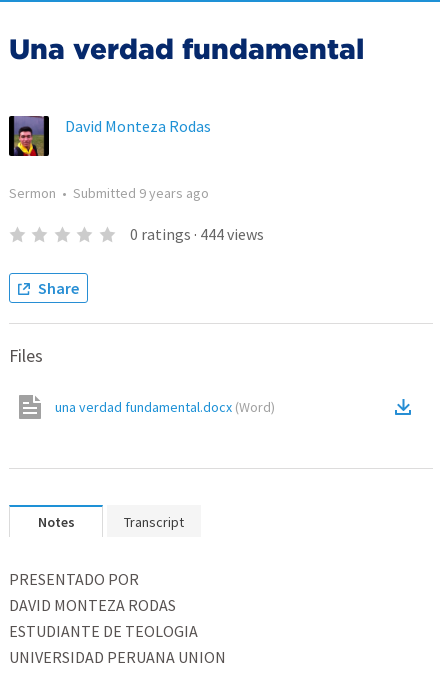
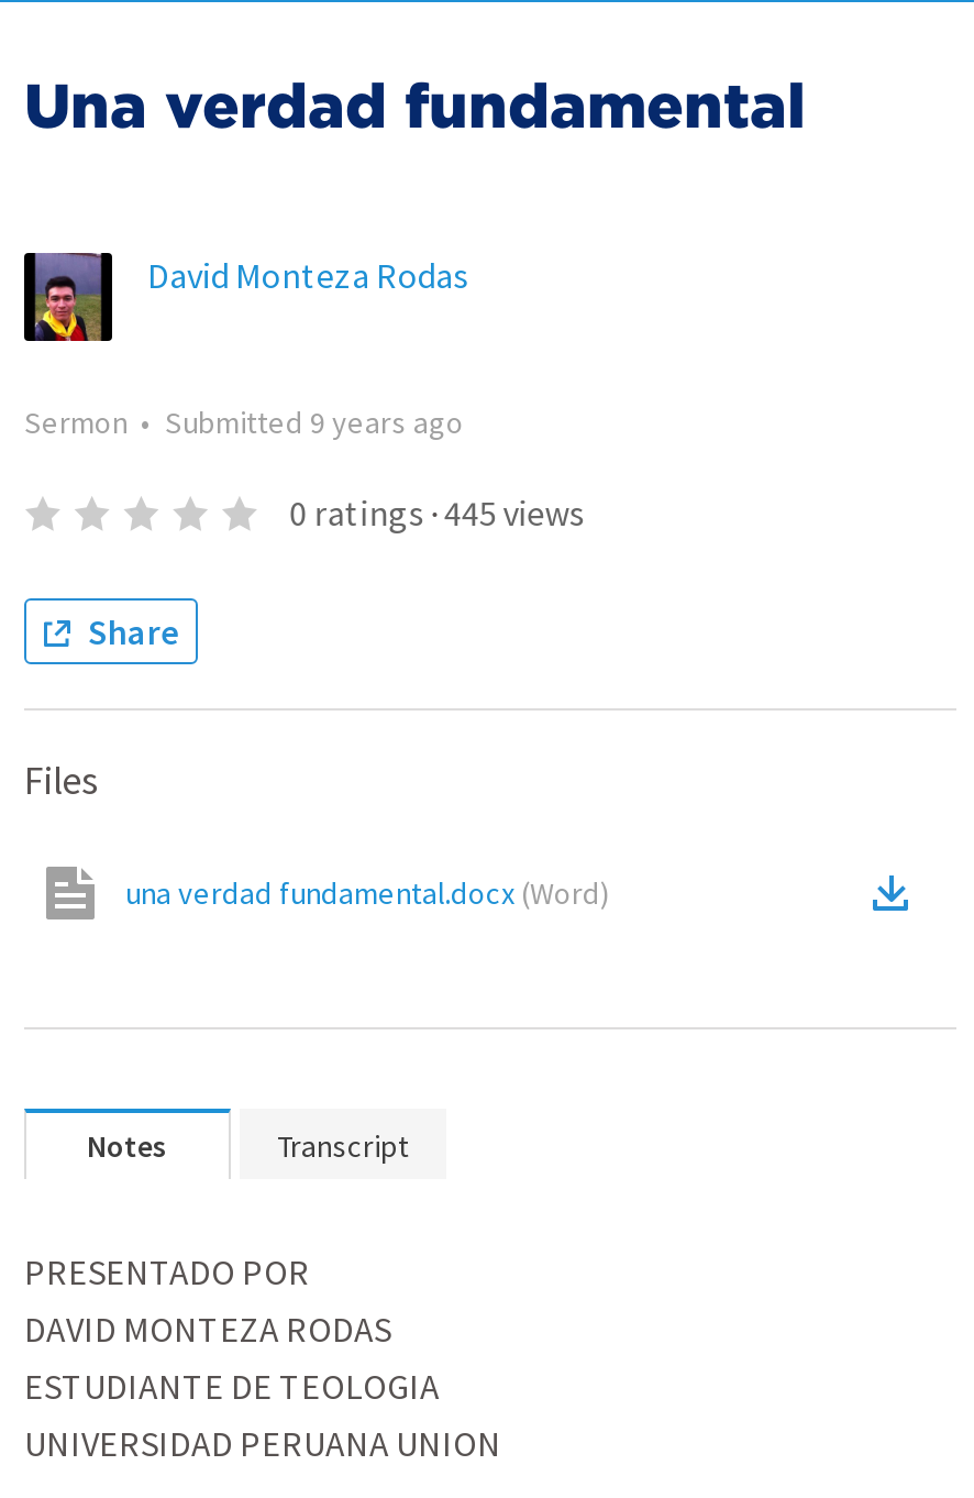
- 0 ratings · 444 views
+ 0 ratings · 445 views
